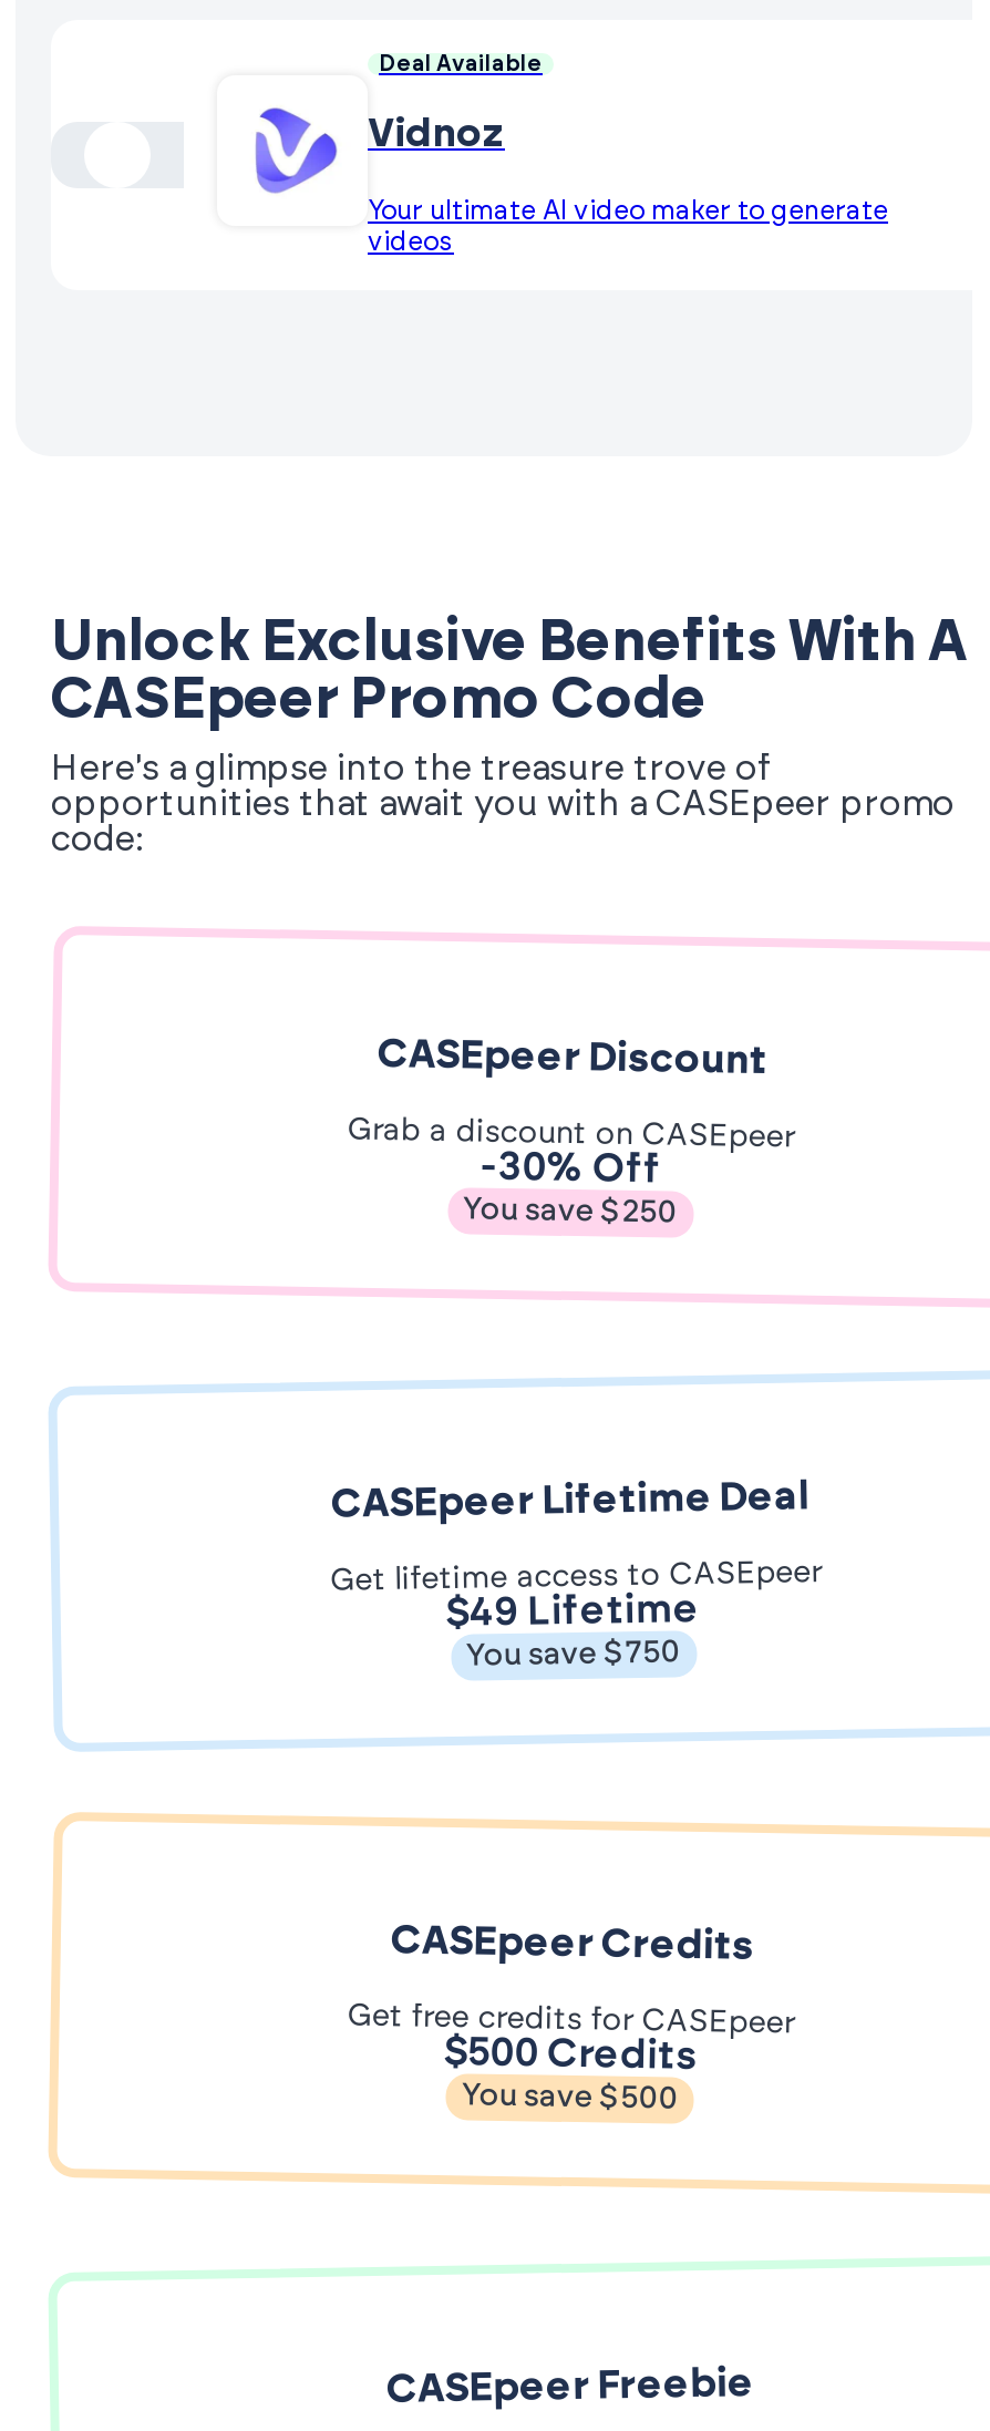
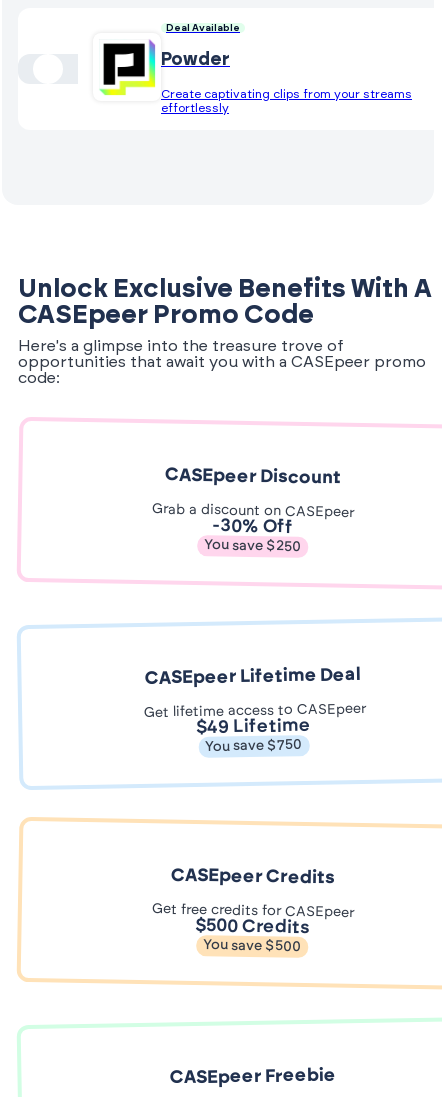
- [image]
- Vidnoz
+ [image]
+ Powder

- Your ultimate AI video maker to generate
- videos
+ Create captivating clips from your streams
+ effortlessly
